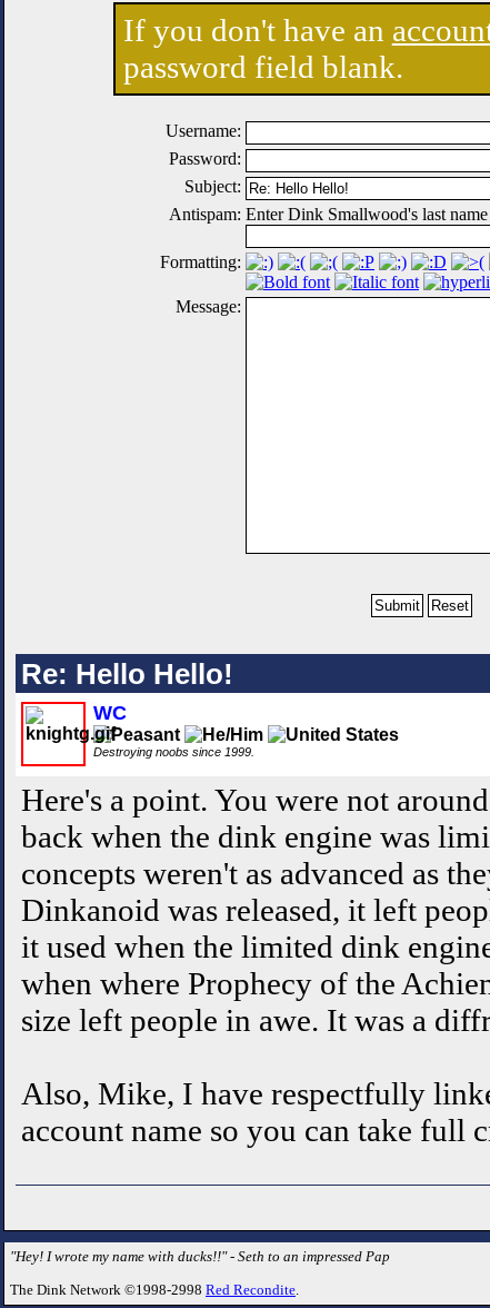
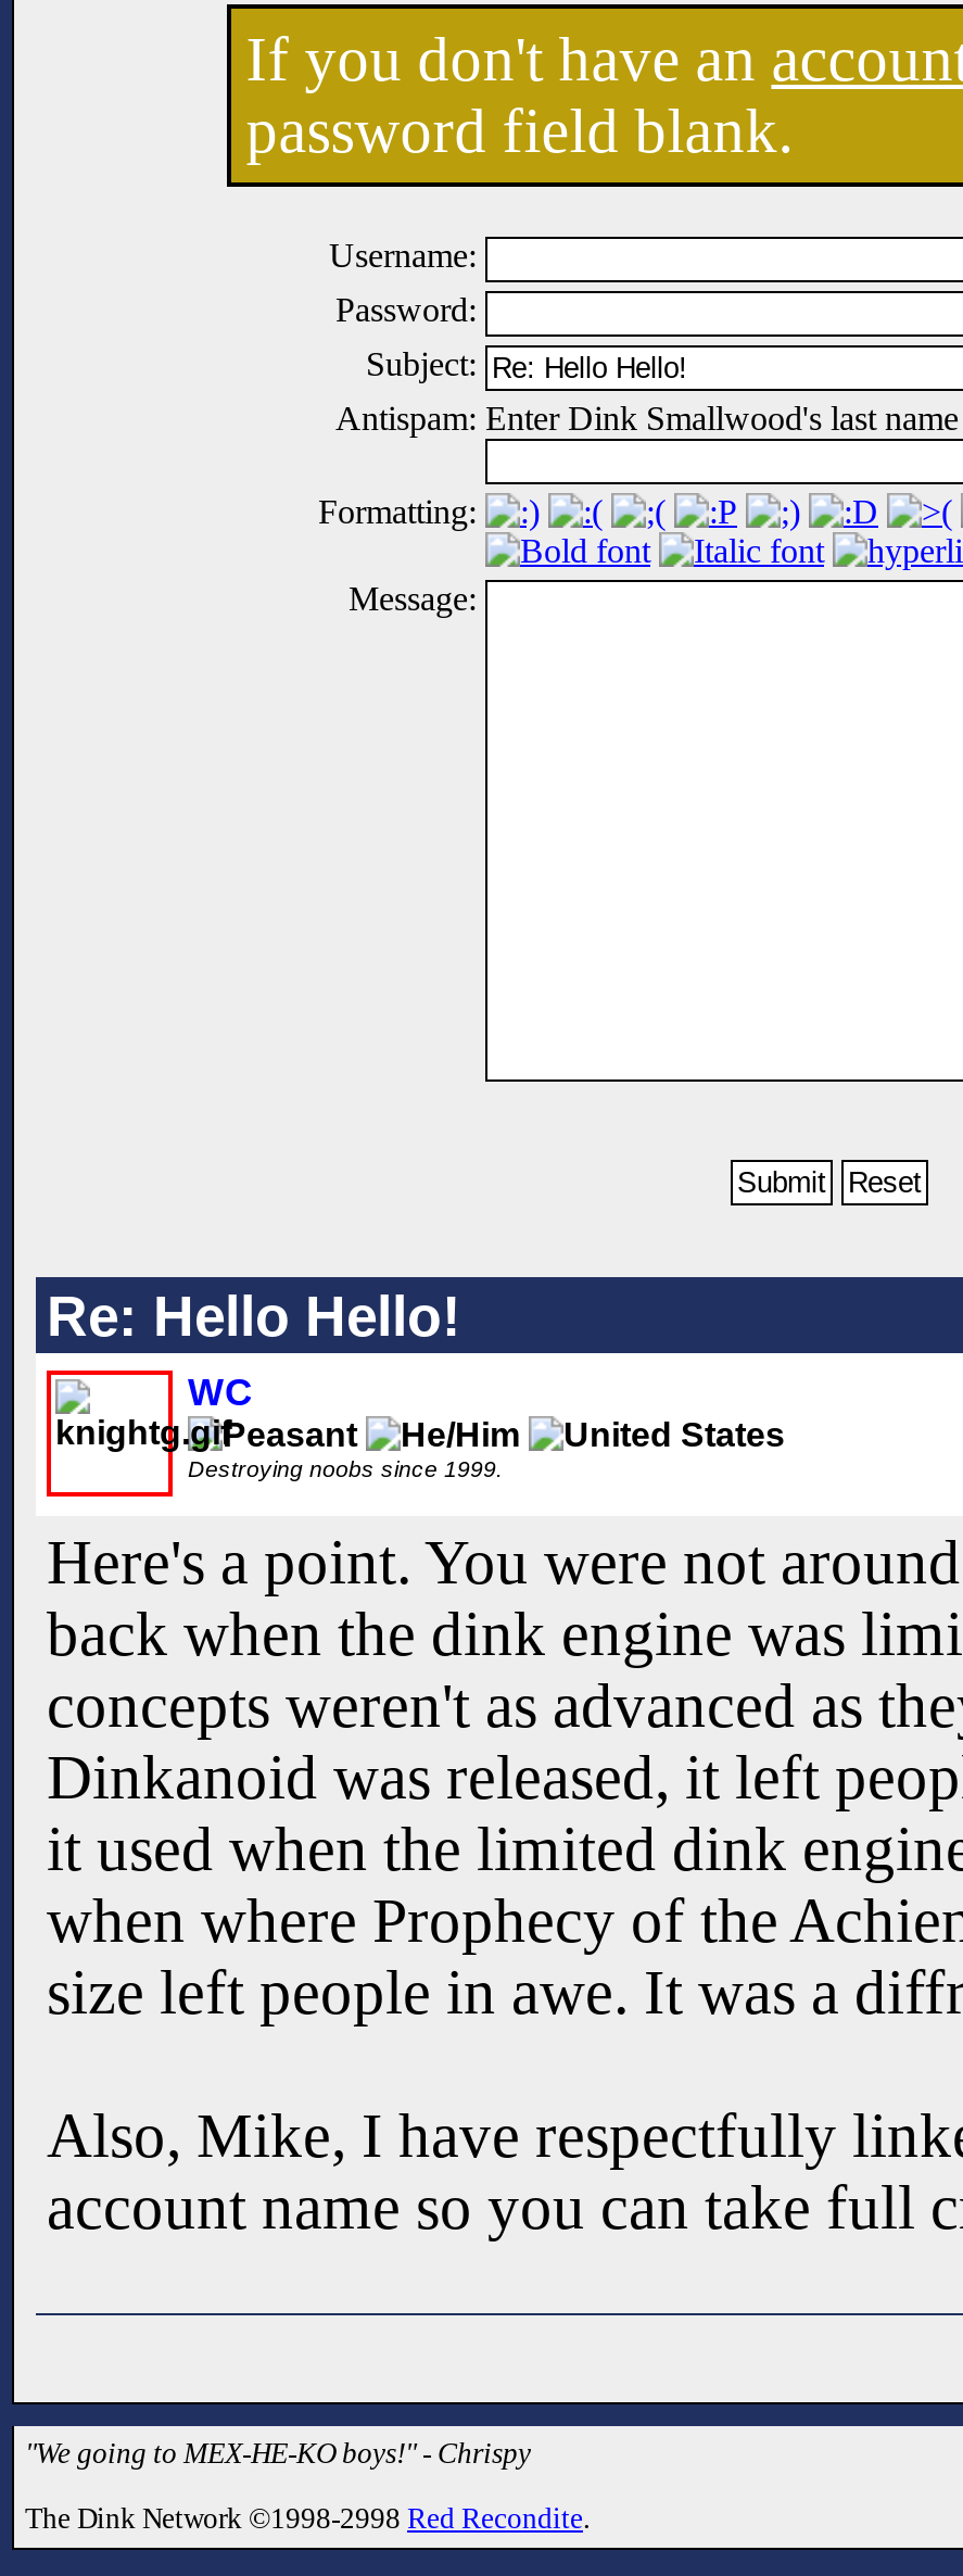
- "Hey! I wrote my name with ducks!!" - Seth to an impressed Pap
+ "We going to MEX-HE-KO boys!" - Chrispy
